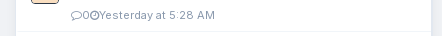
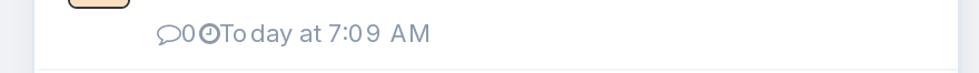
- Yesterday at 5:28 AM
+ Today at 7:09 AM
